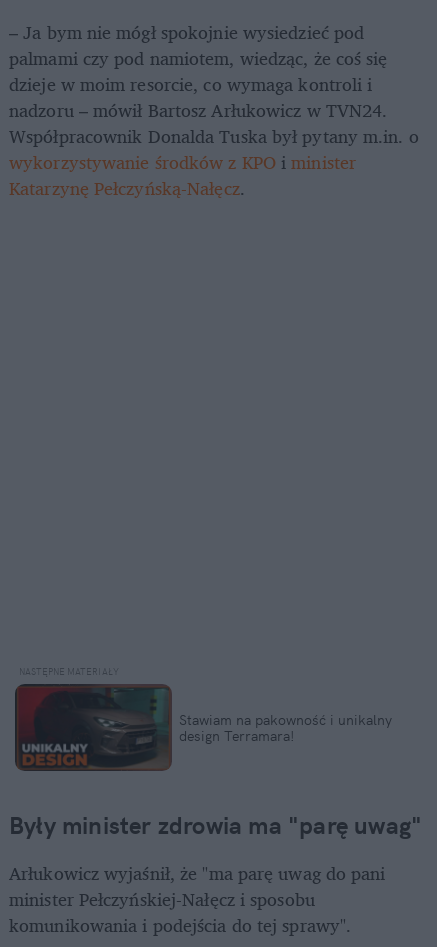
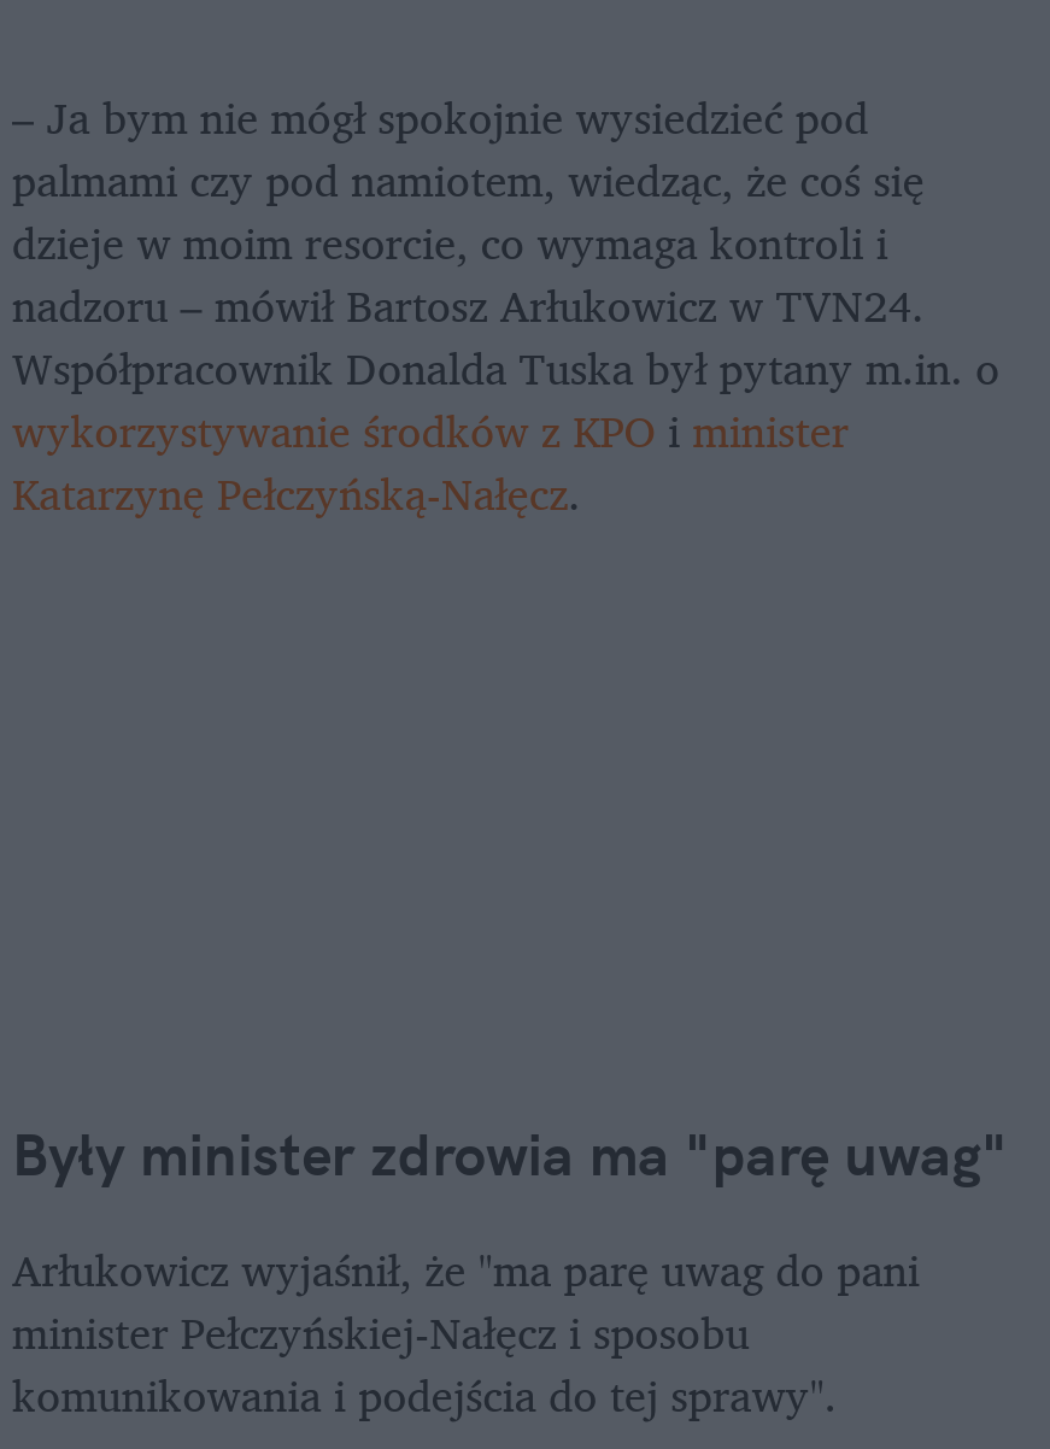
- [image]
- Stawiam na pakowność i unikalny
- design Terramara!
